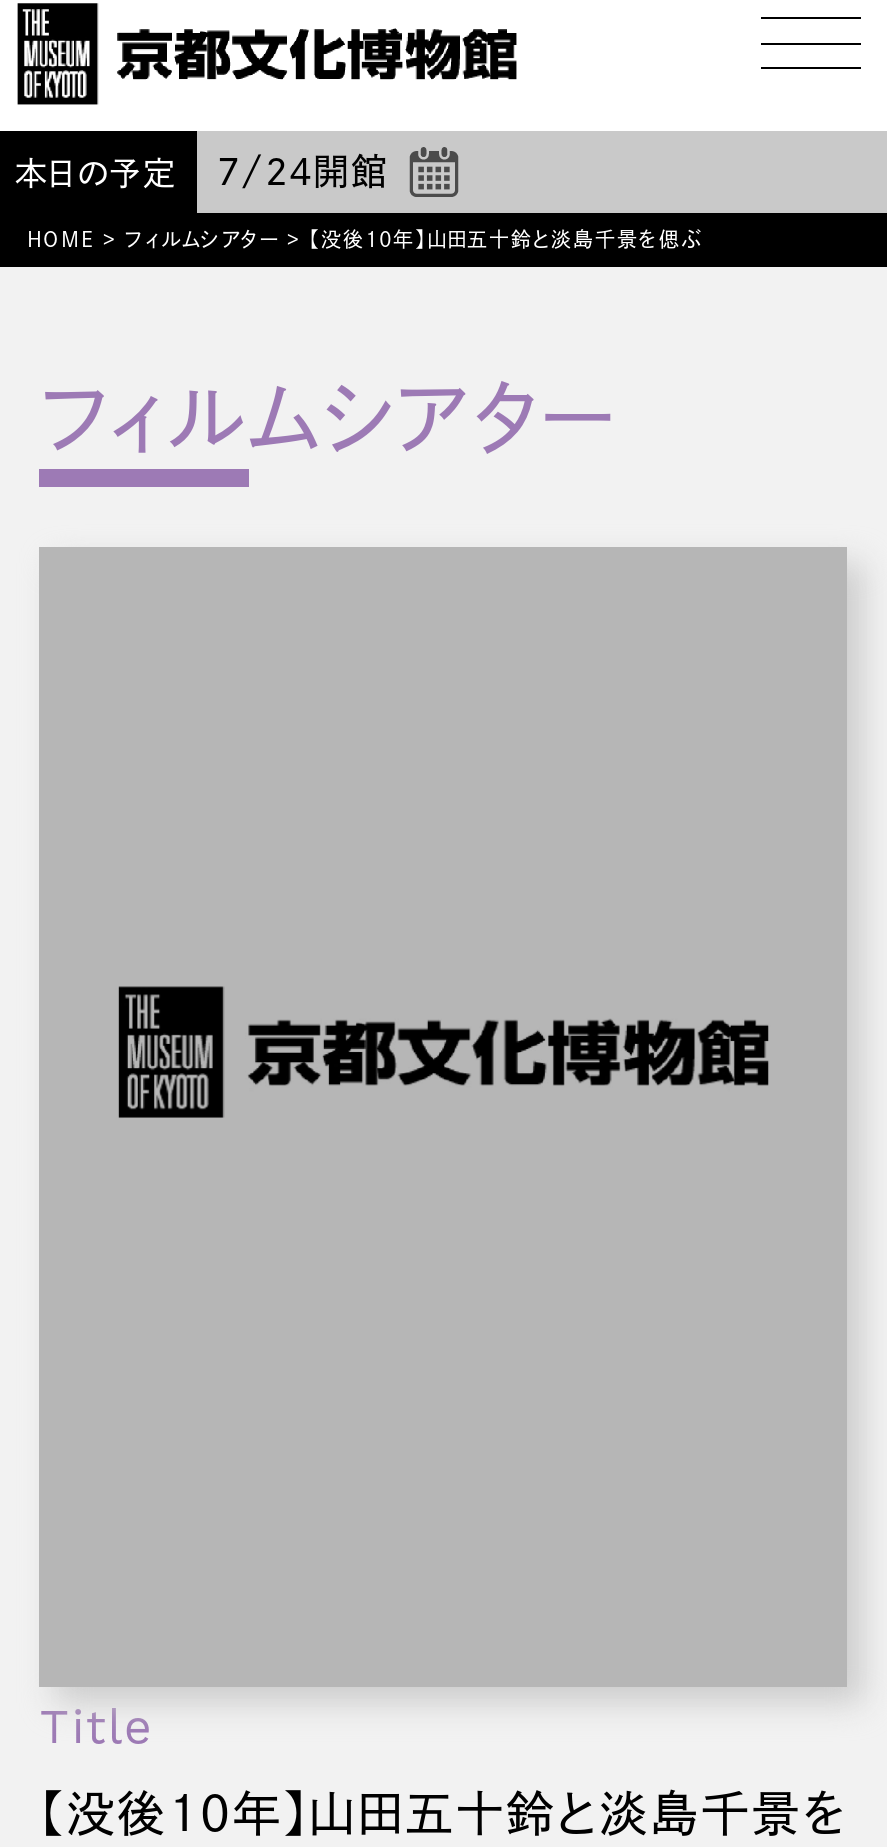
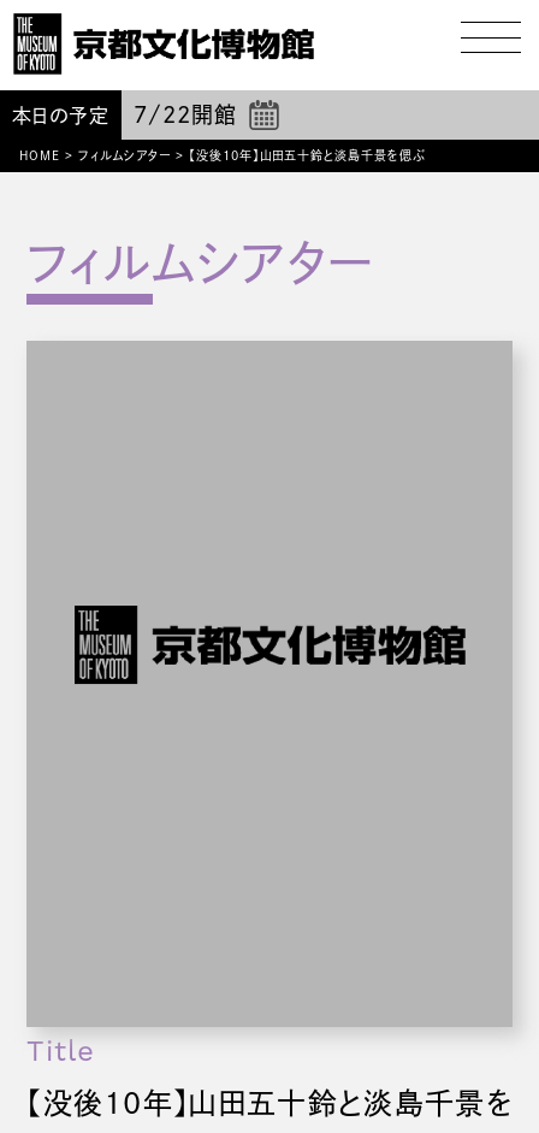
- 本日の予定 7/24開館
+ 本日の予定 7/22開館
